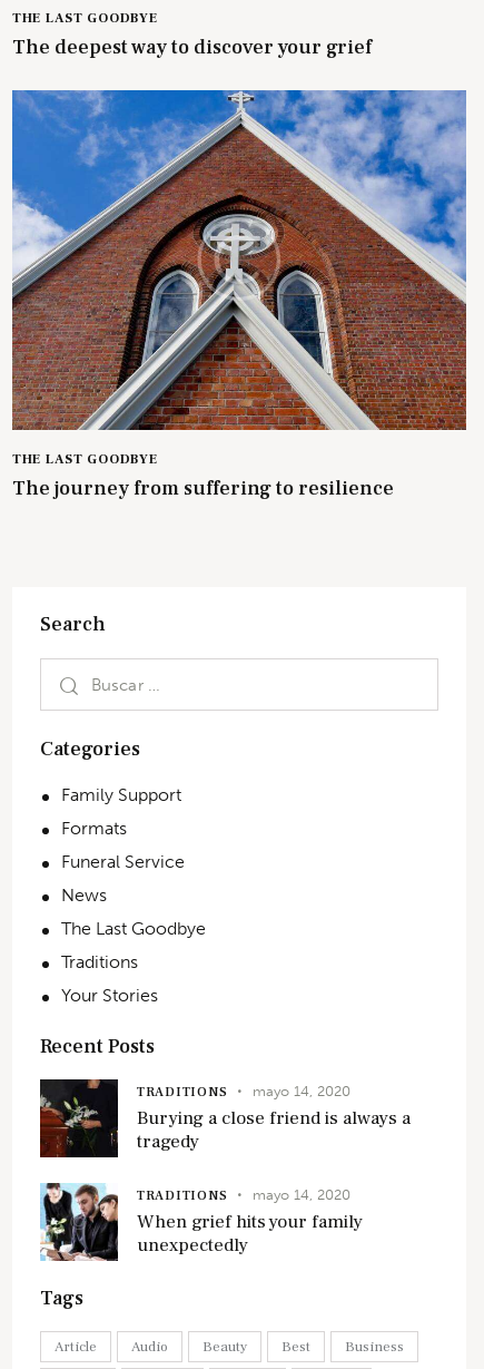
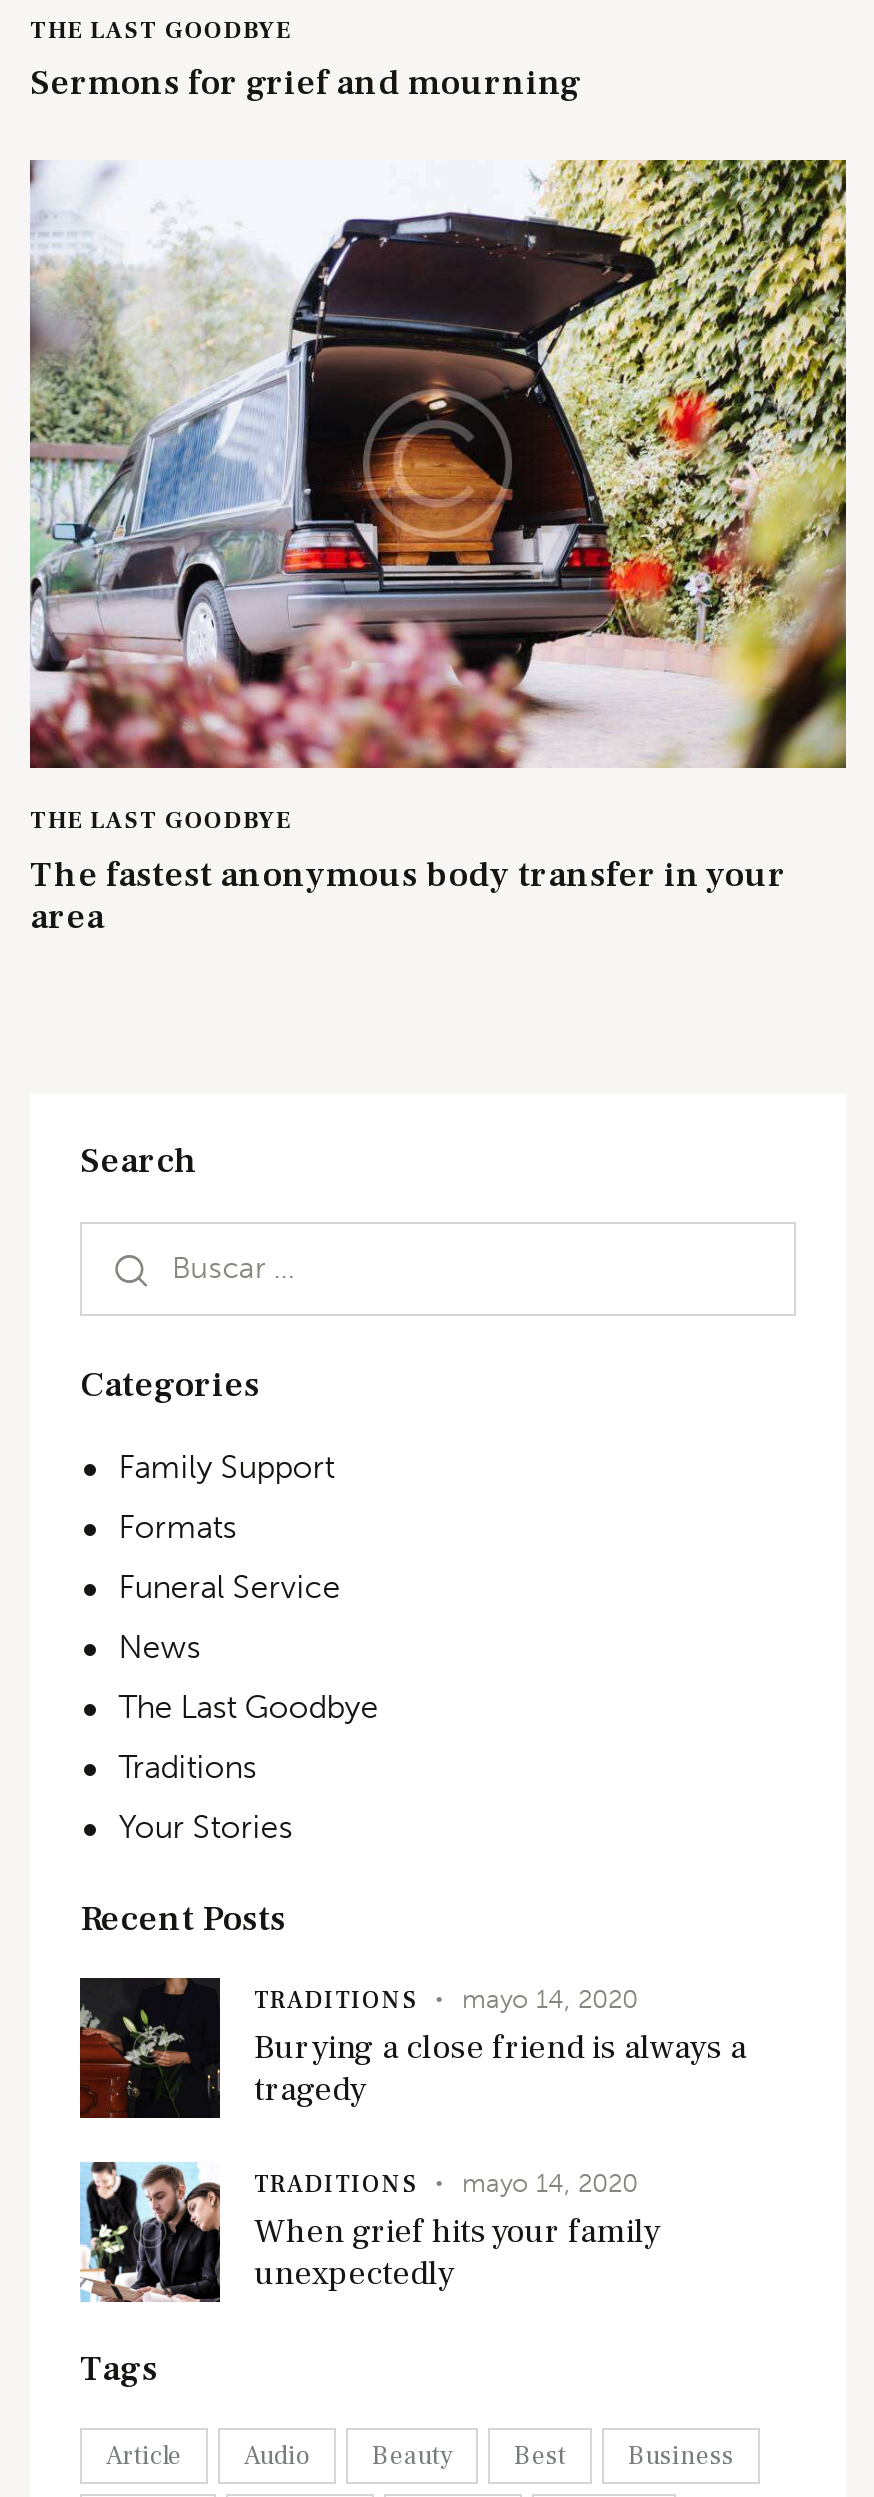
- The deepest way to discover your grief
+ Sermons for grief and mourning

- [image]
+ [image]

- The journey from suffering to resilience
+ The fastest anonymous body transfer in your
+ area
